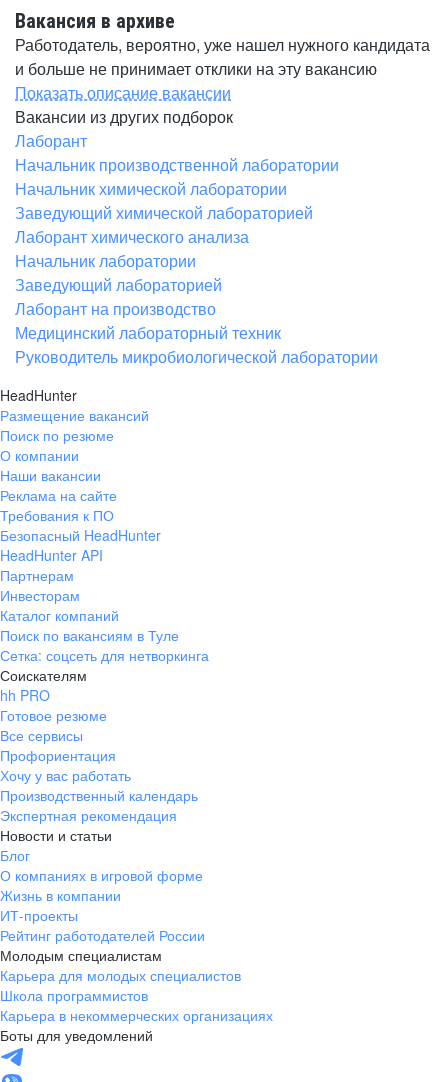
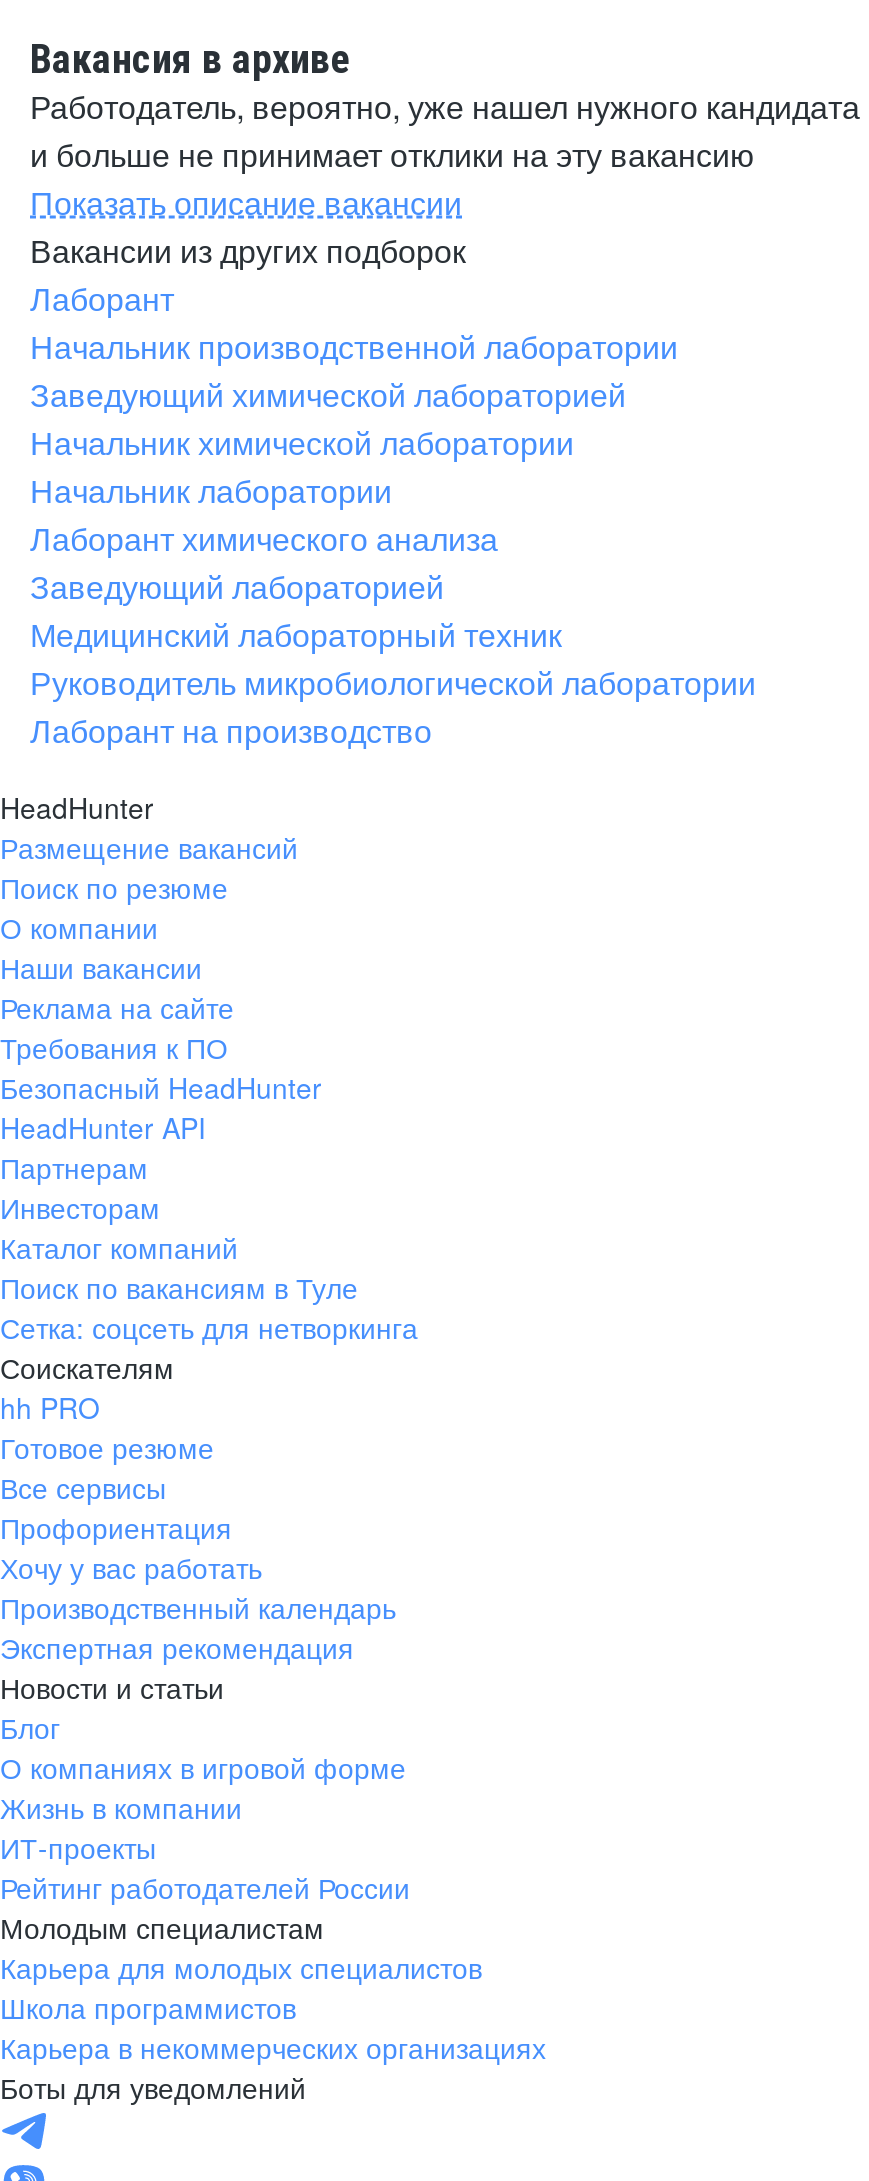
moved down: Начальник химической лаборатории

moved up: Заведующий химической лабораторией

moved down: Лаборант химического анализа

moved up: Начальник лаборатории

moved down: Лаборант на производство

moved up: Медицинский лабораторный техник | Руководитель микробиологической лаборатории
